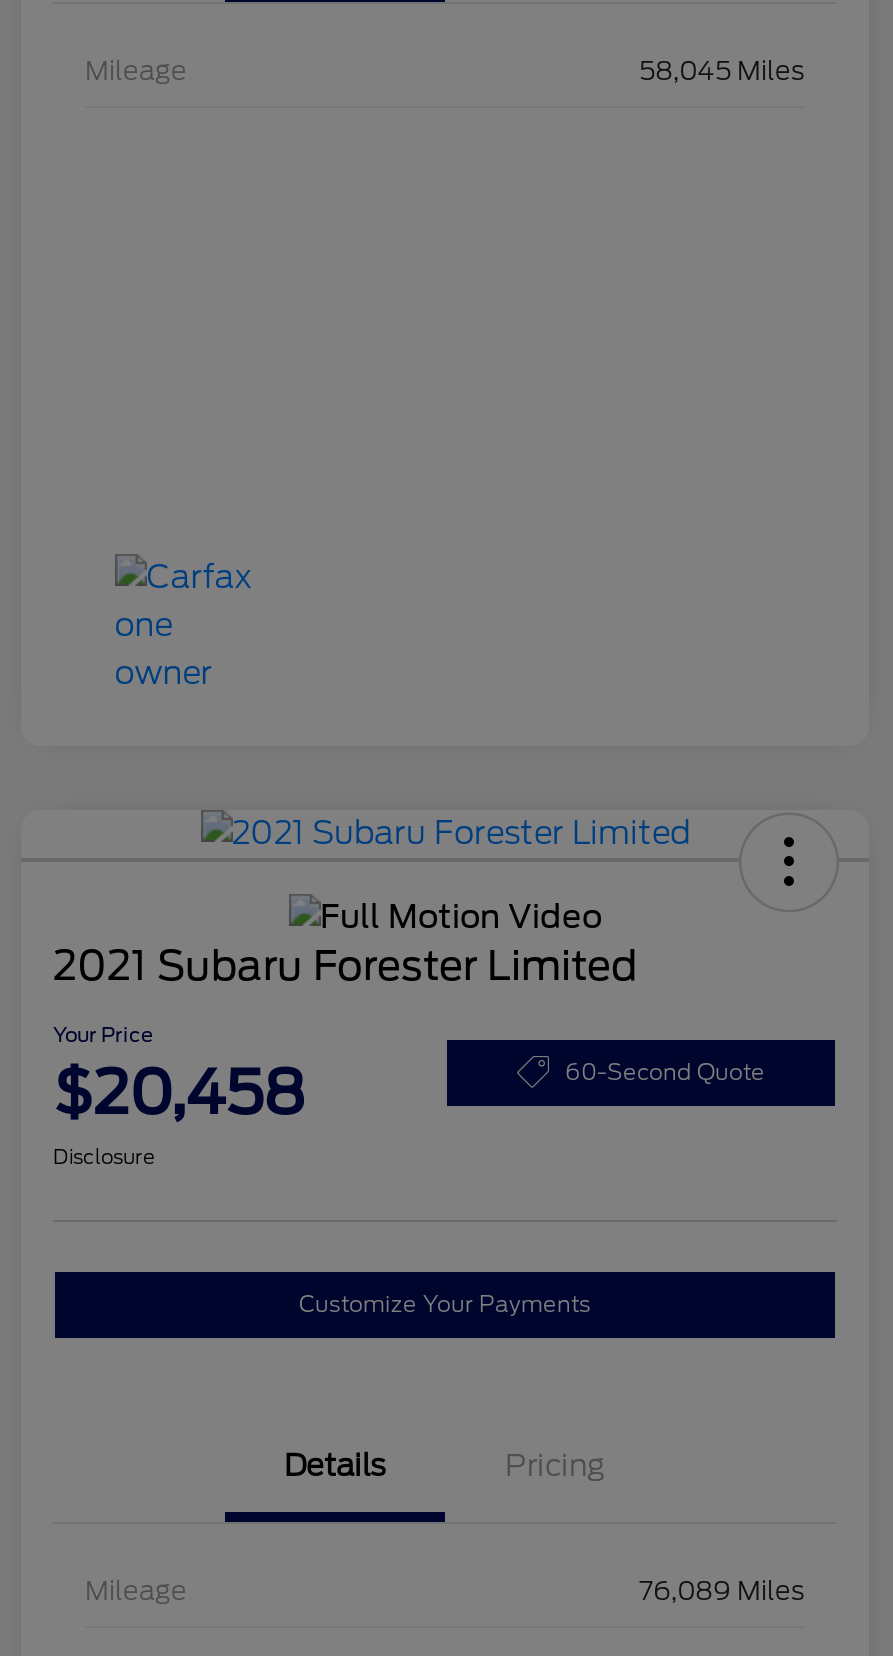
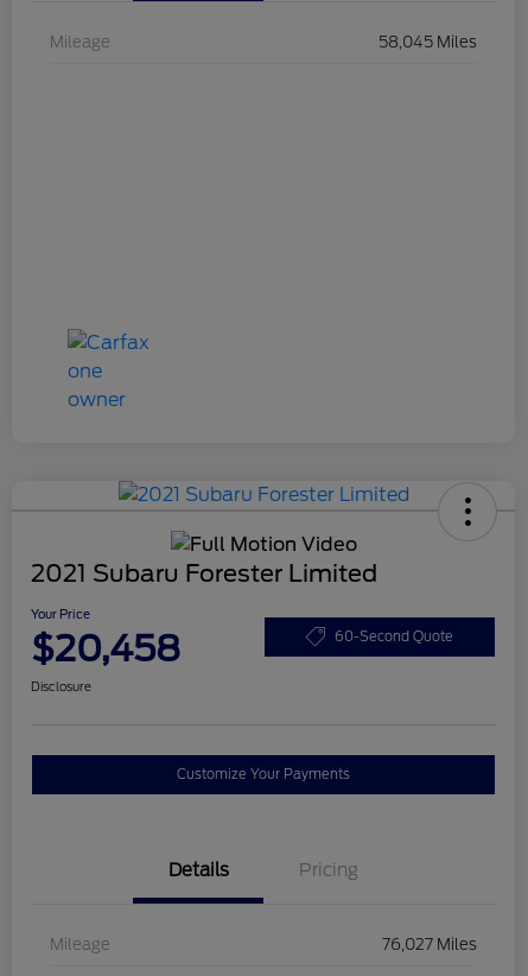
- 76,089 Miles
+ 76,027 Miles
